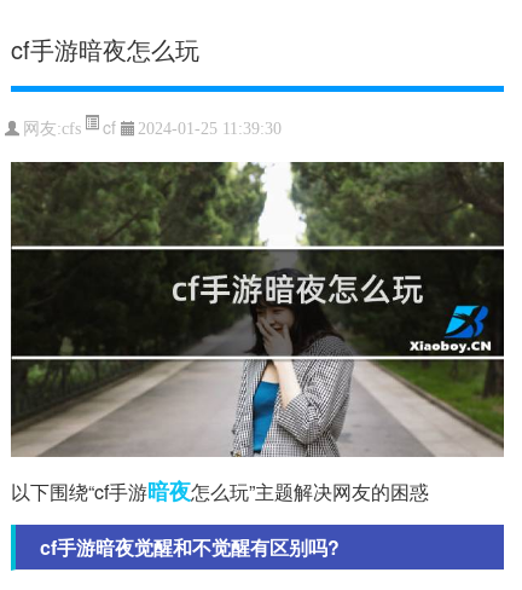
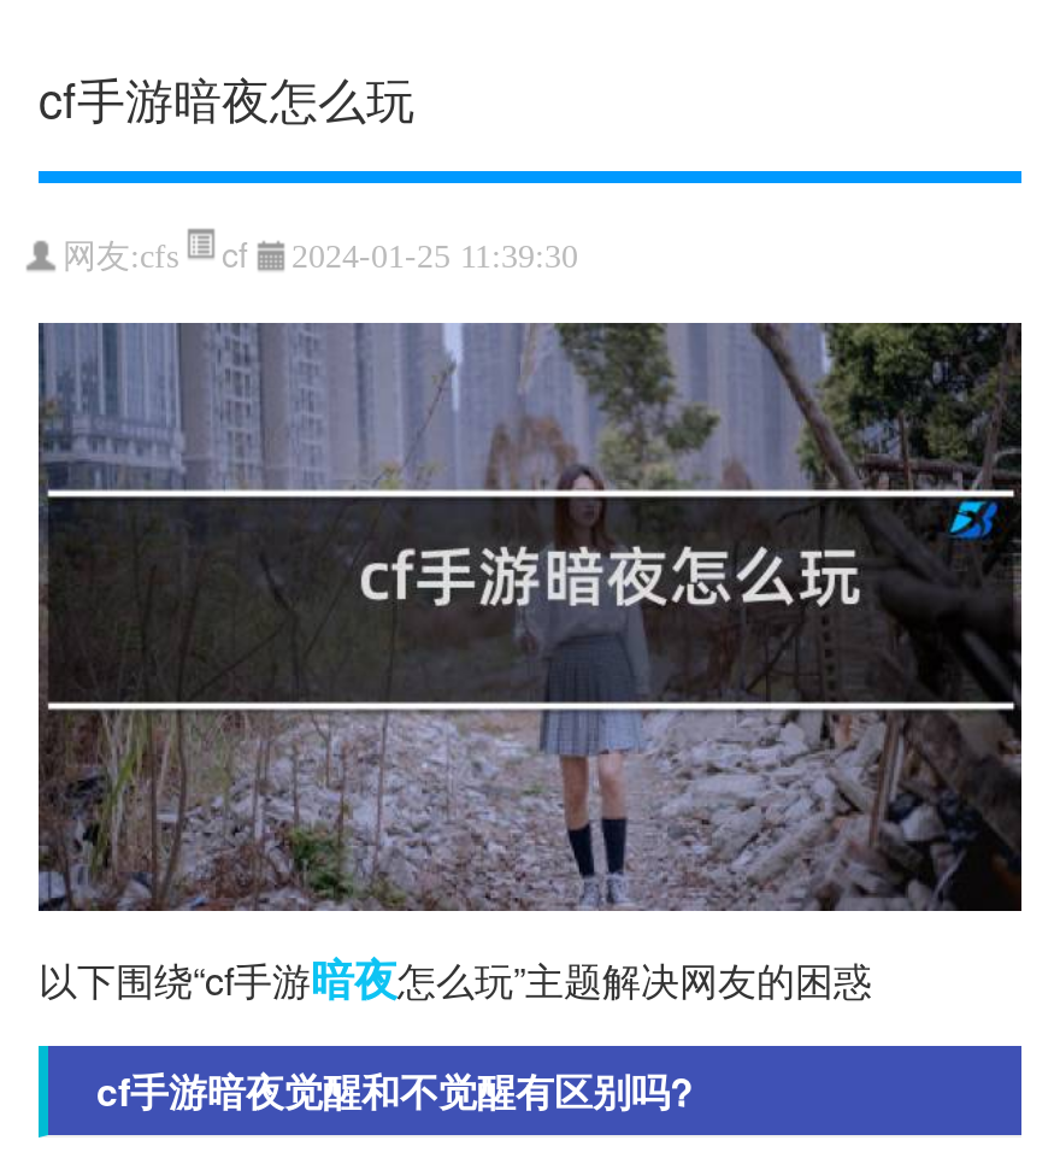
- [image]
+ [image]
